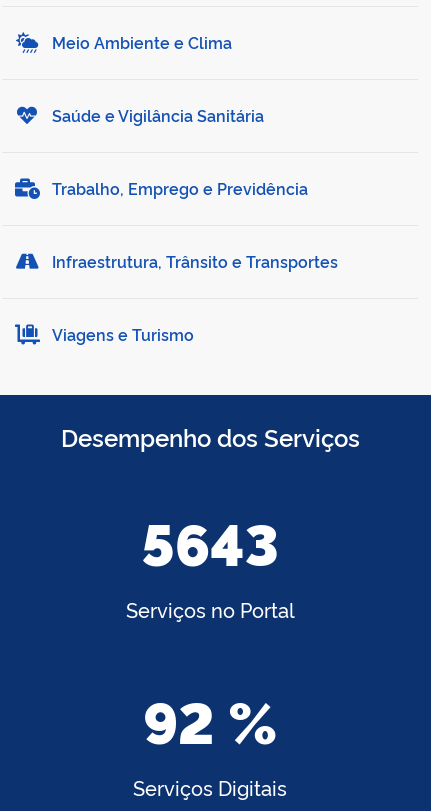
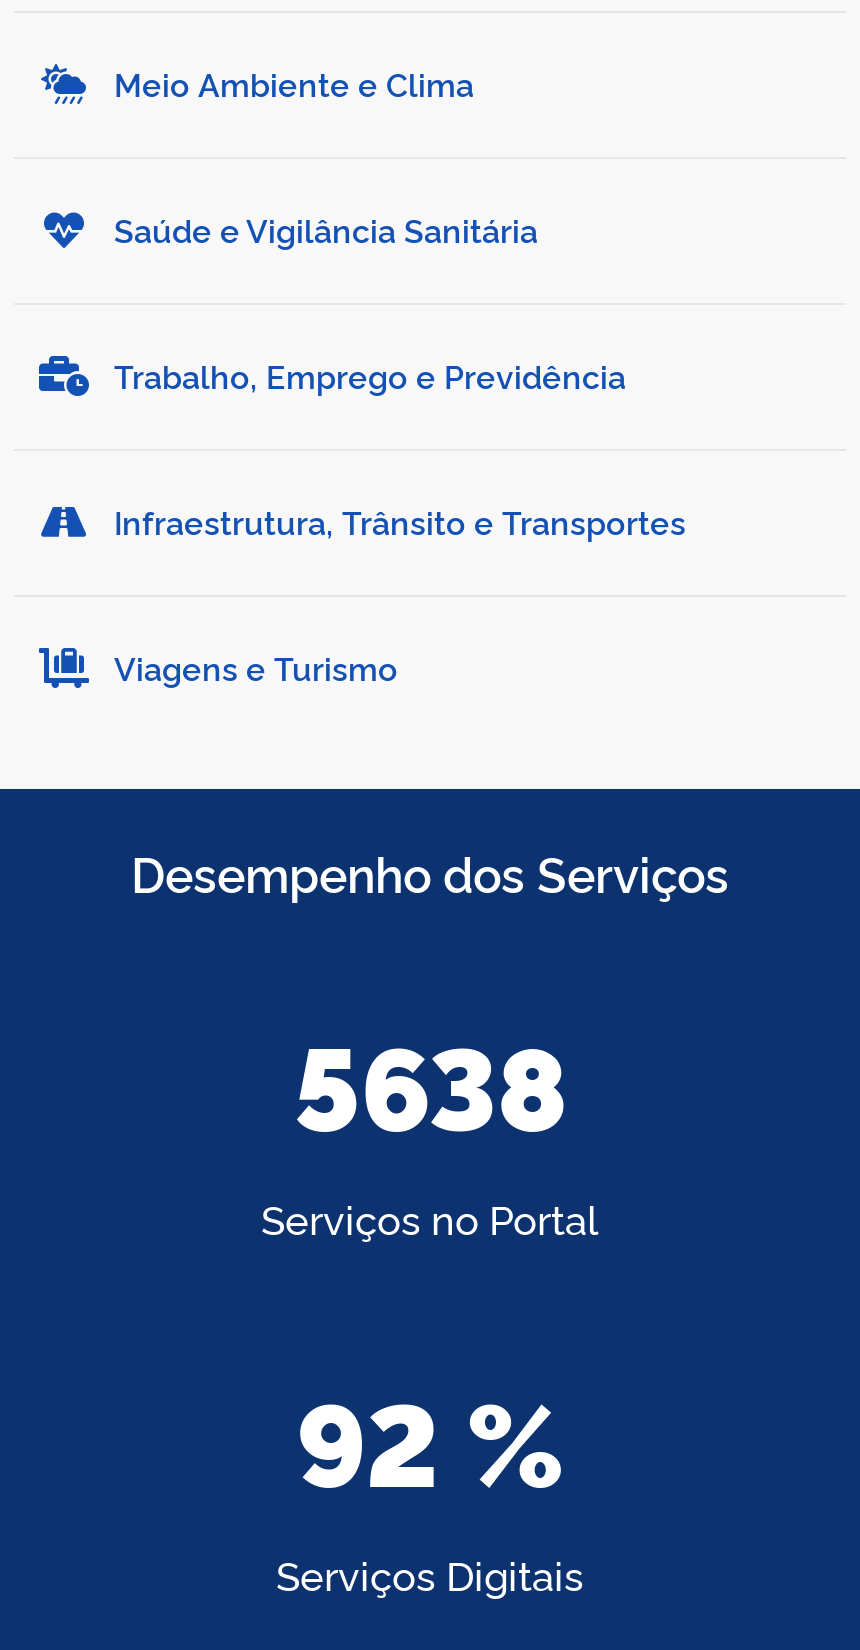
- 5643
+ 5638
